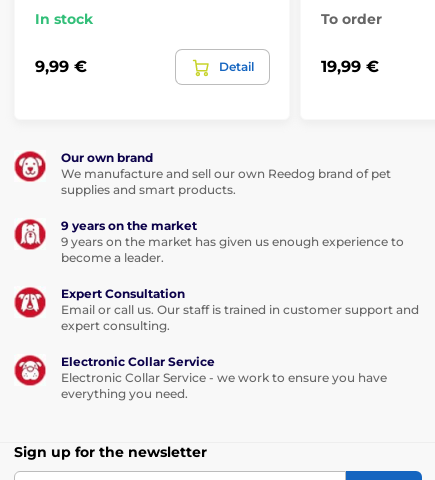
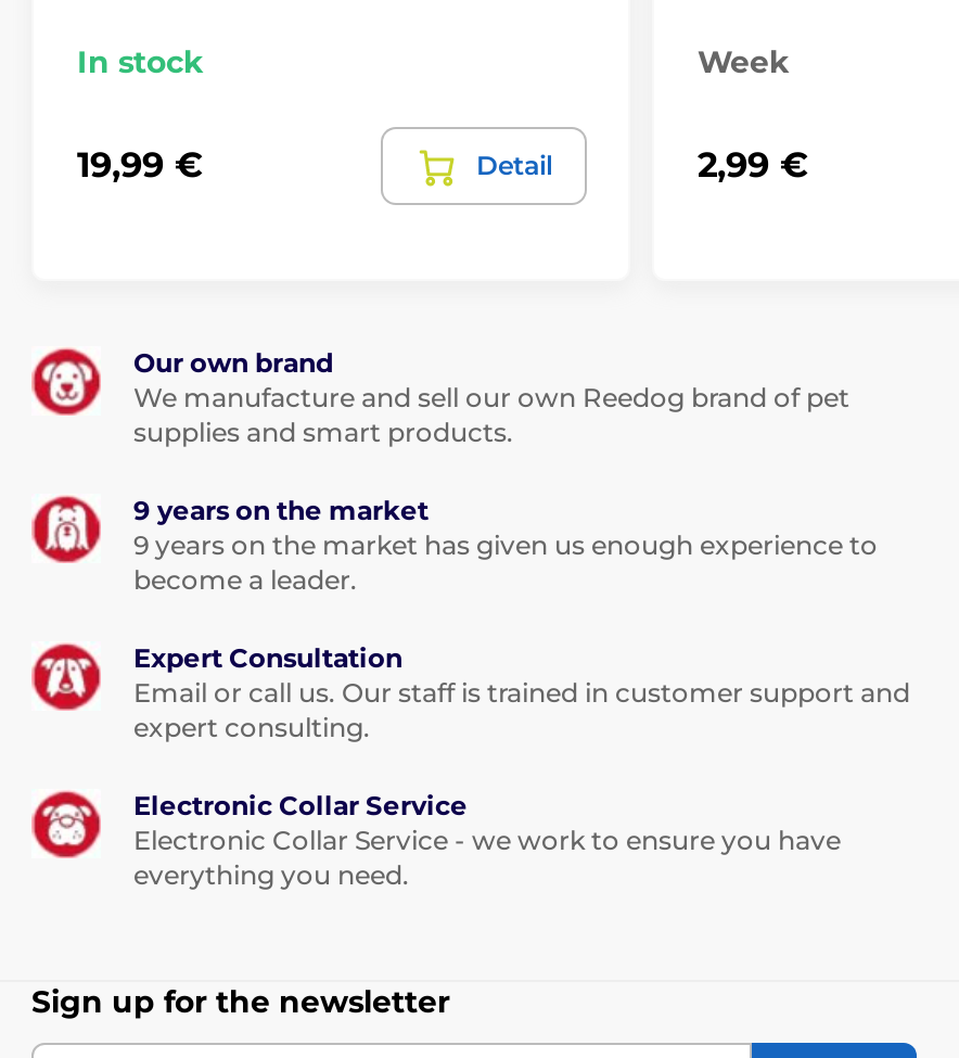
- To order
+ Week

- 9,99 €
+ 19,99 €

- 19,99 €
+ 2,99 €
